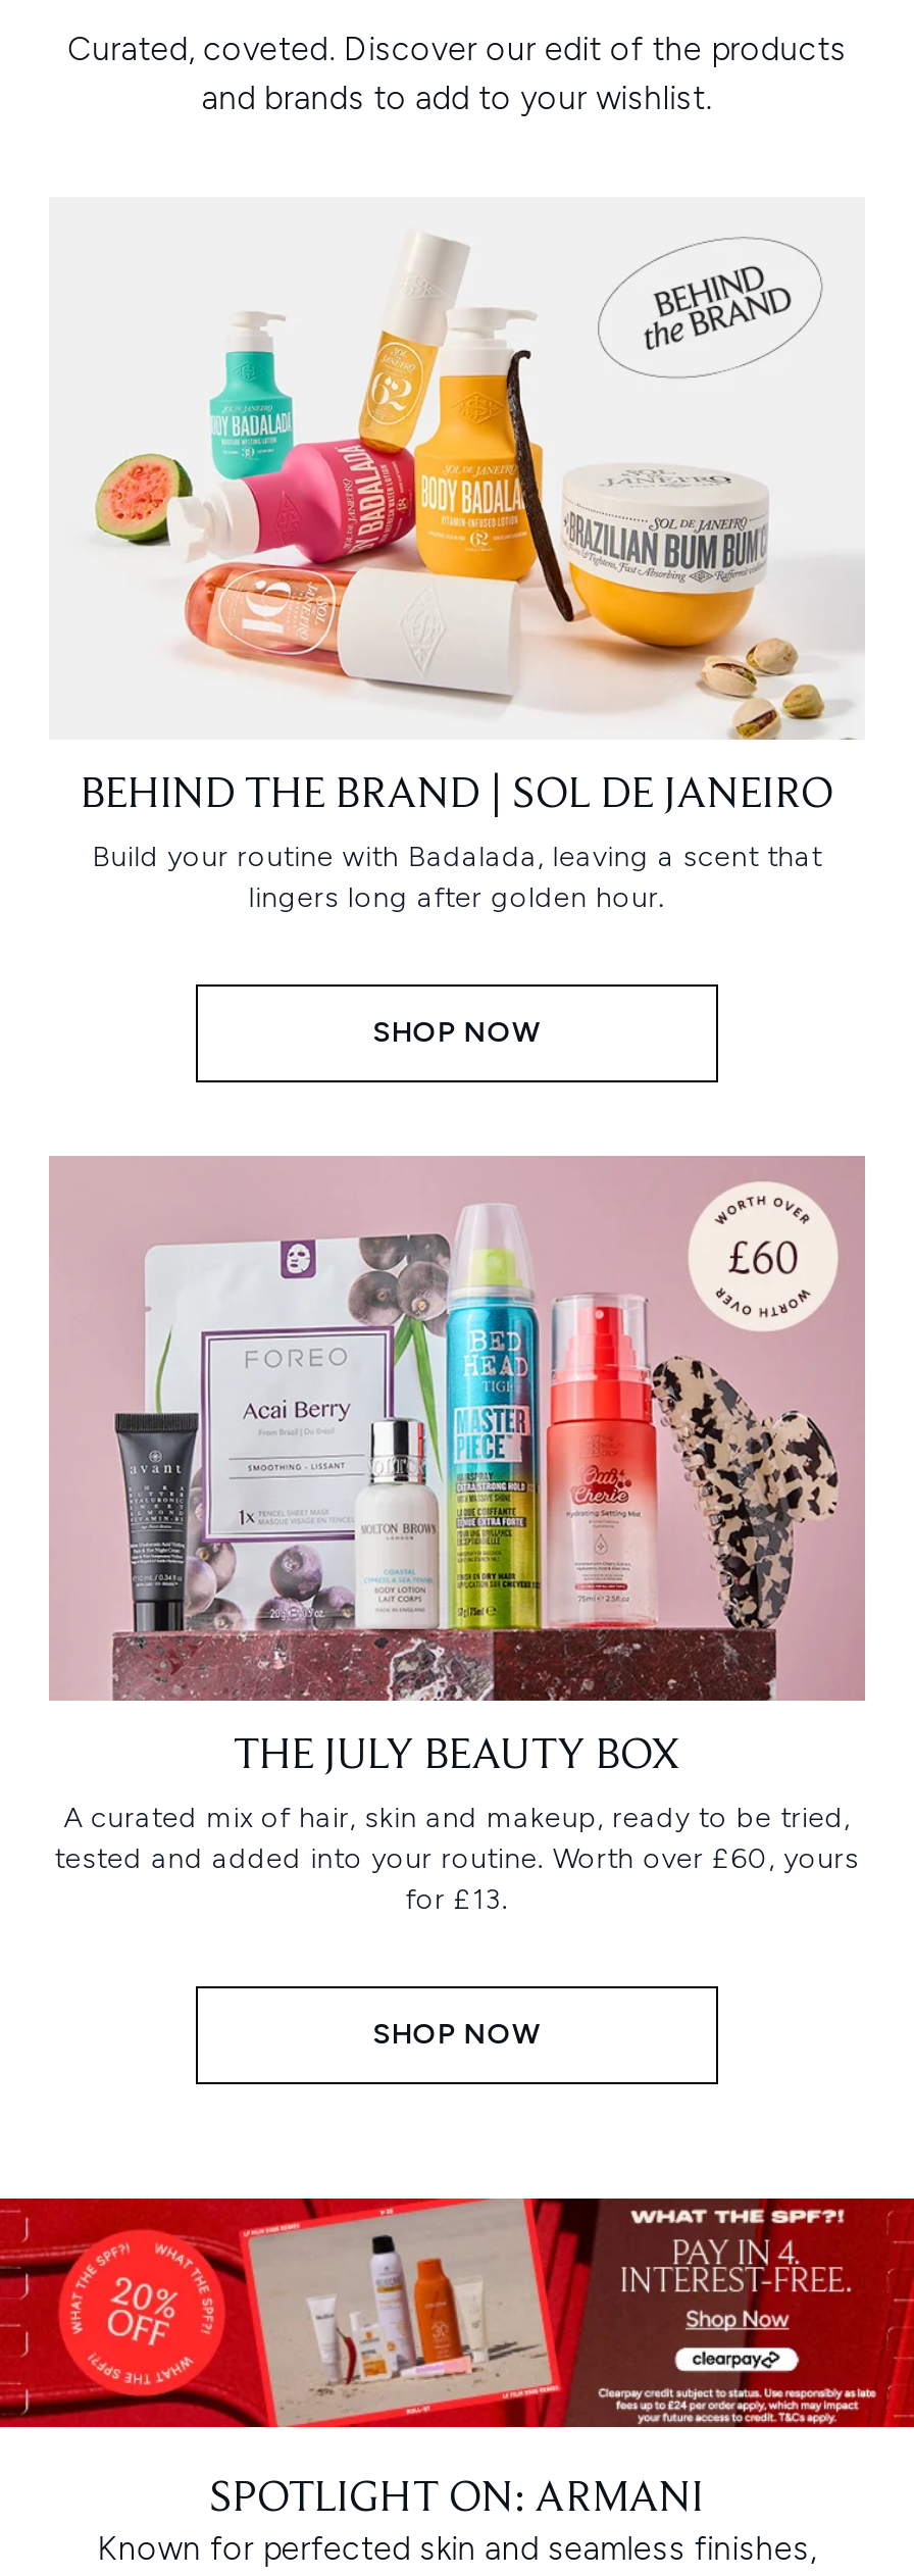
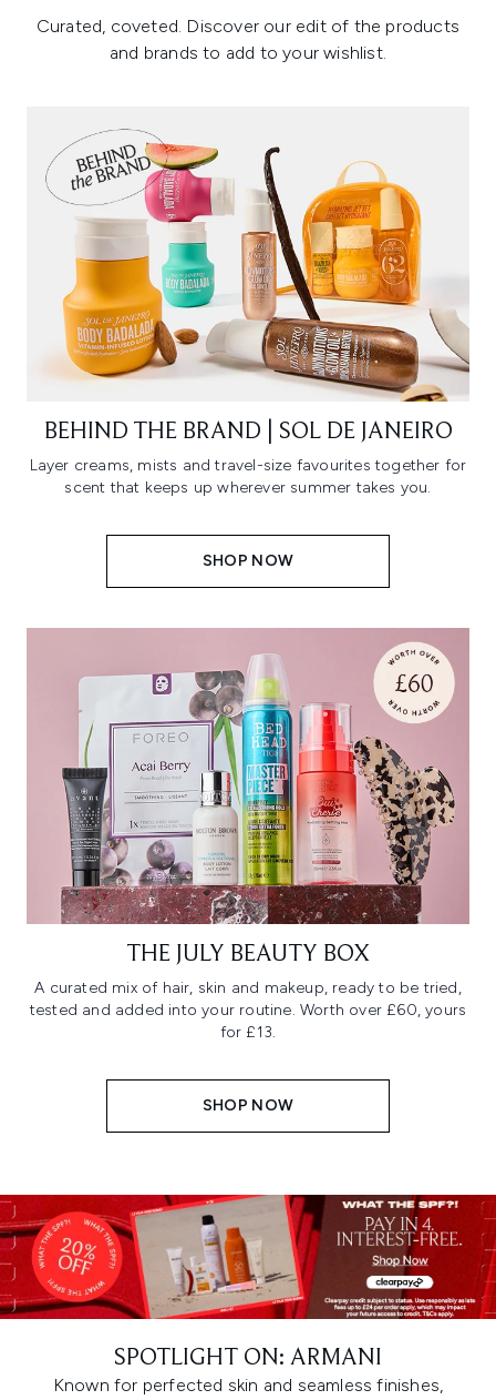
- [image]
+ [image]

- Build your routine with Badalada, leaving a scent that
- lingers long after golden hour.
+ Layer creams, mists and travel-size favourites together for
+ scent that keeps up wherever summer takes you.
